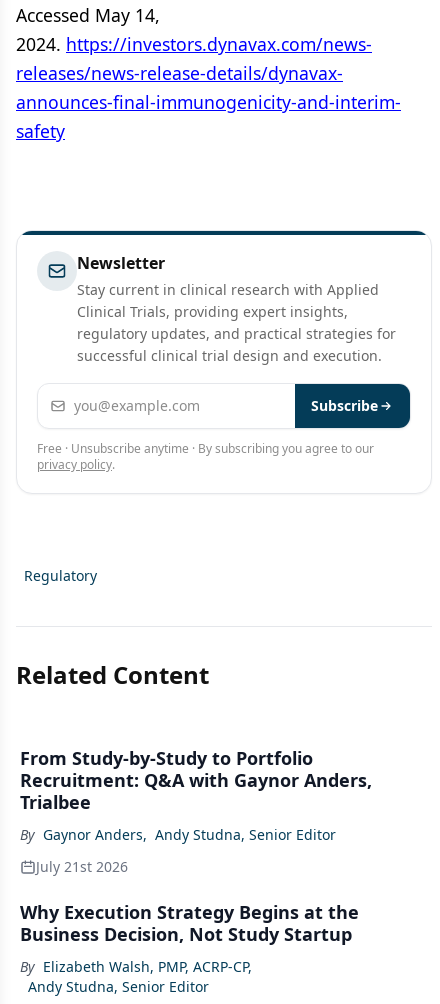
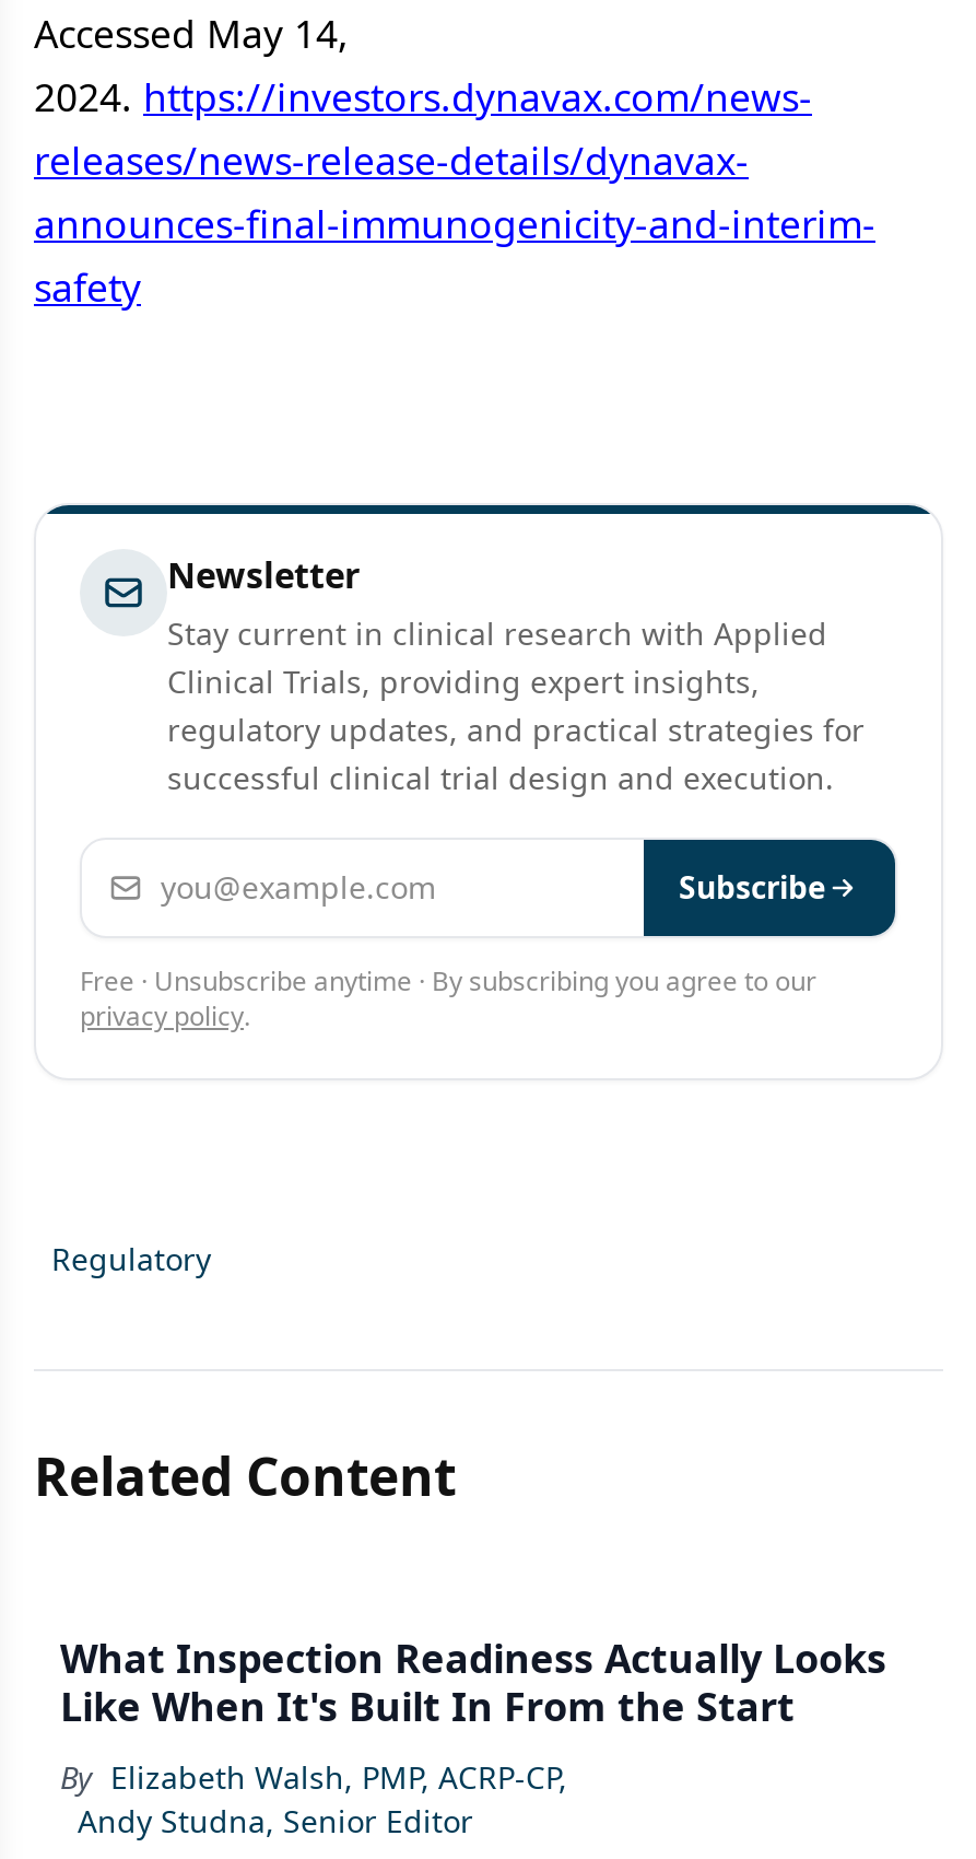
- From Study-by-Study to Portfolio
- Recruitment: Q&A with Gaynor Anders,
- Trialbee
- By Gaynor Anders, Andy Studna, Senior Editor
- July 21st 2026
- Why Execution Strategy Begins at the
- Business Decision, Not Study Startup
+ What Inspection Readiness Actually Looks
+ Like When It's Built In From the Start
